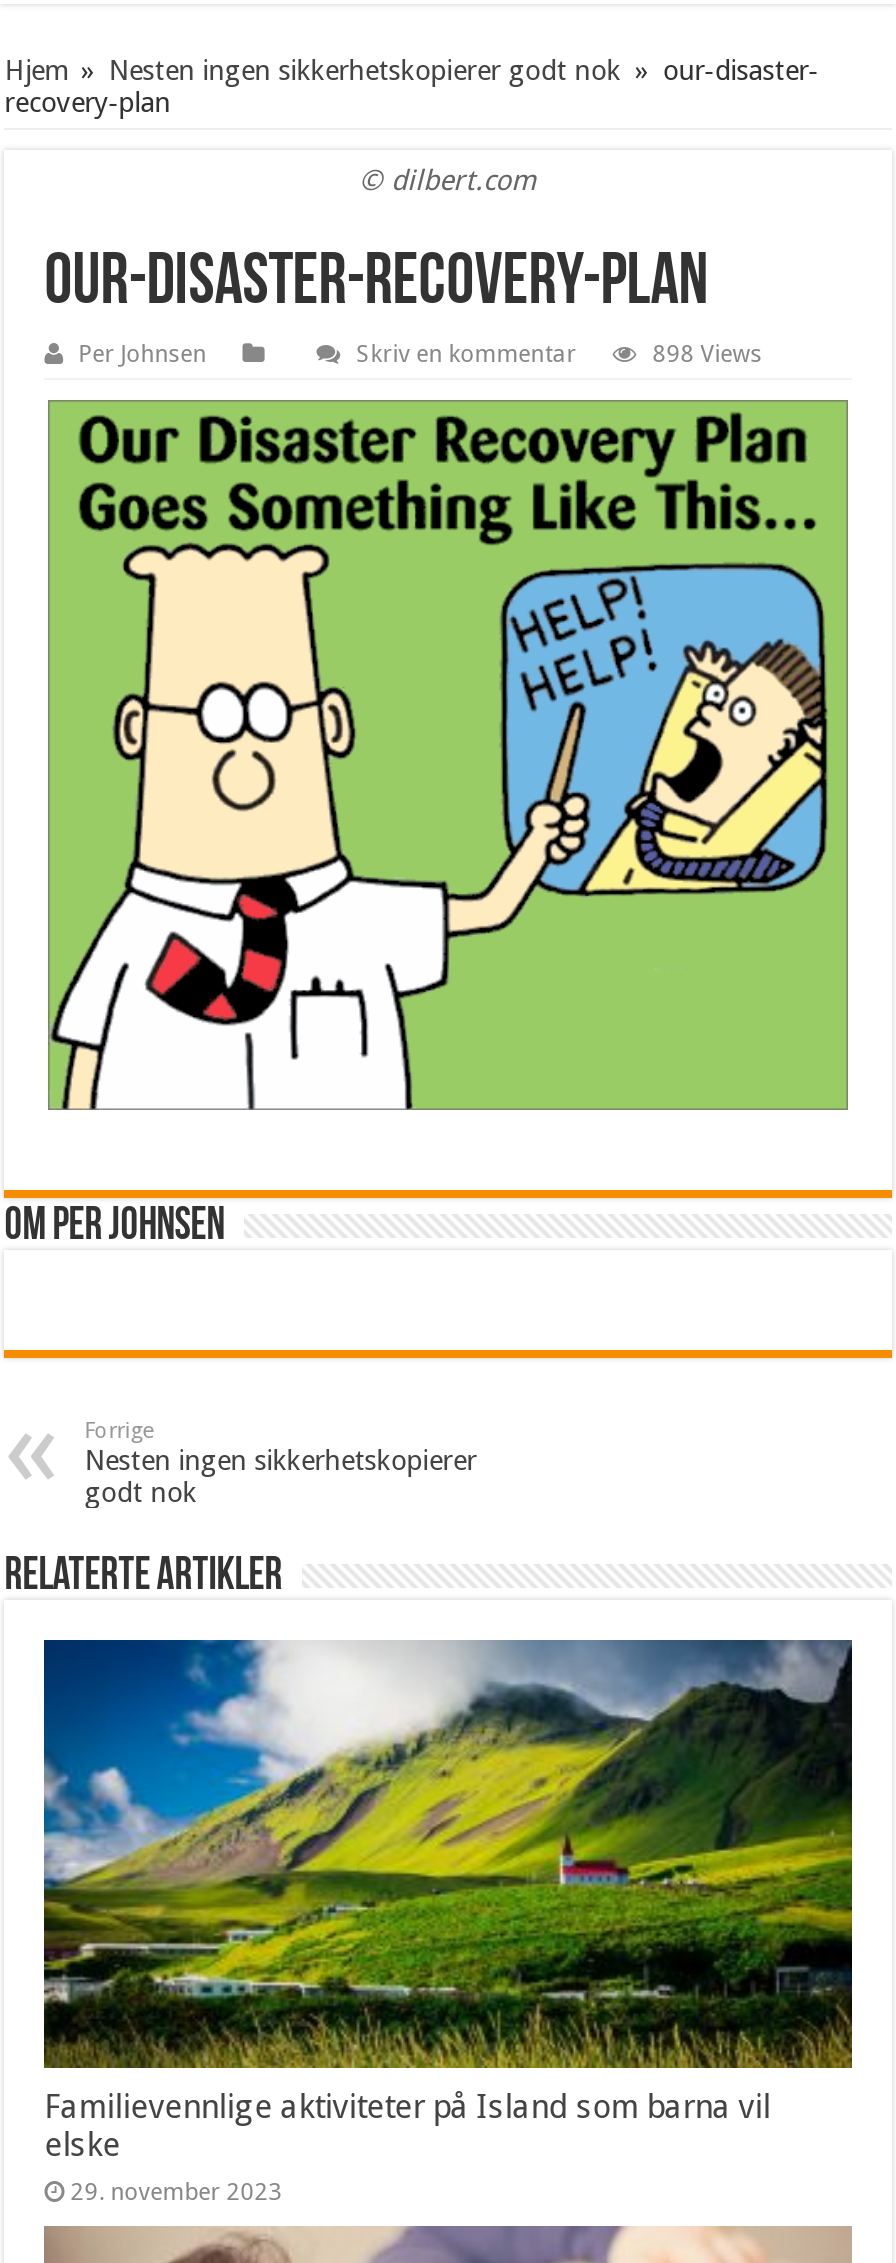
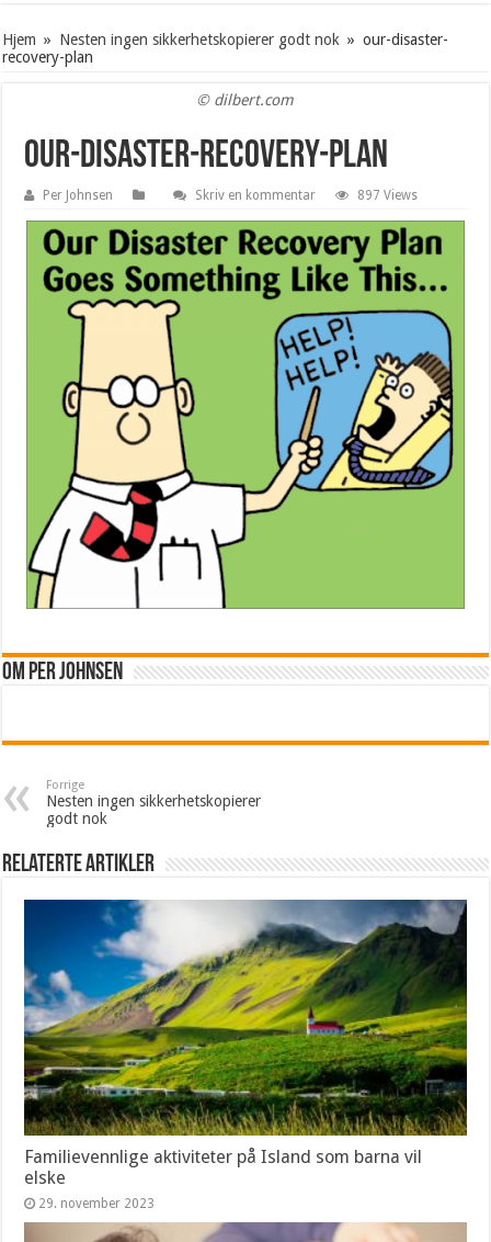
- 898 Views
+ 897 Views
